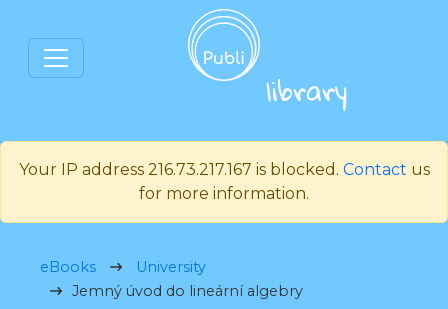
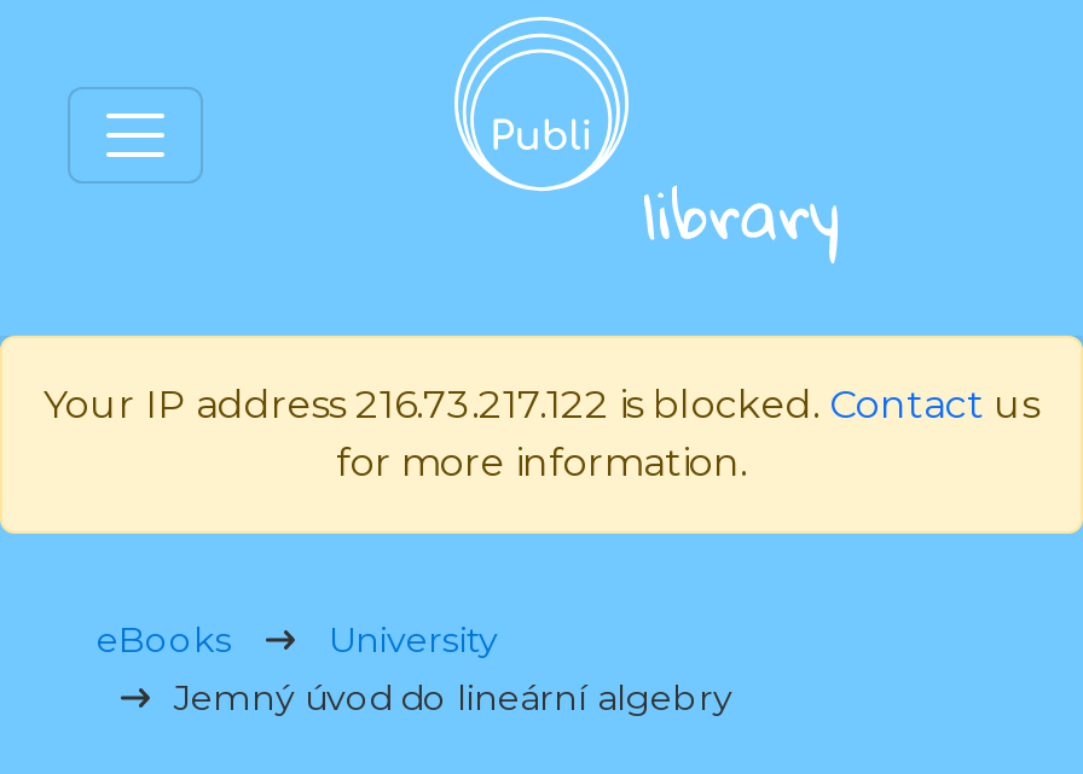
- Your IP address 216.73.217.167 is blocked. Contact us
+ Your IP address 216.73.217.122 is blocked. Contact us
